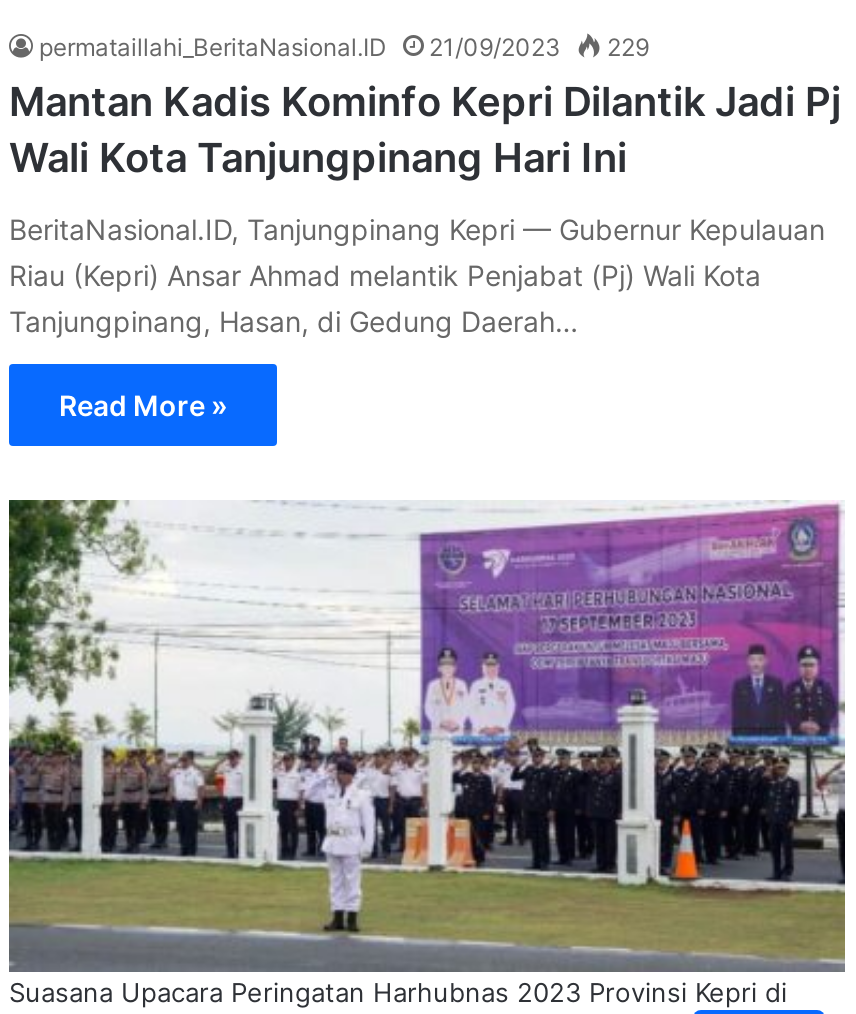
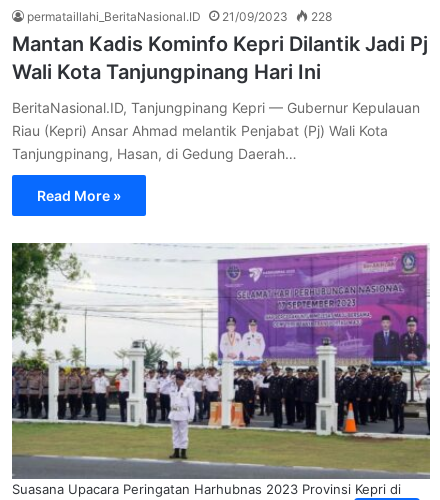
- permataillahi_BeritaNasional.ID 21/09/2023 229
+ permataillahi_BeritaNasional.ID 21/09/2023 228
